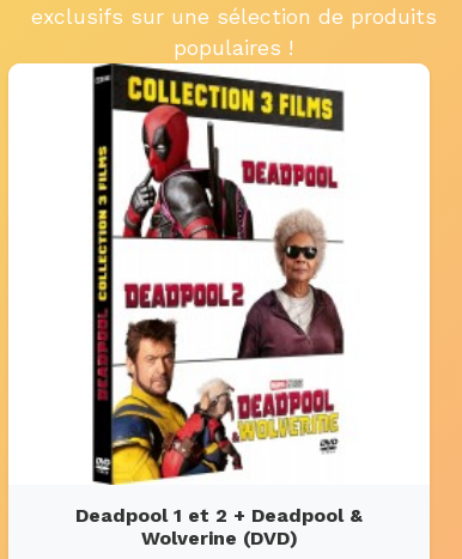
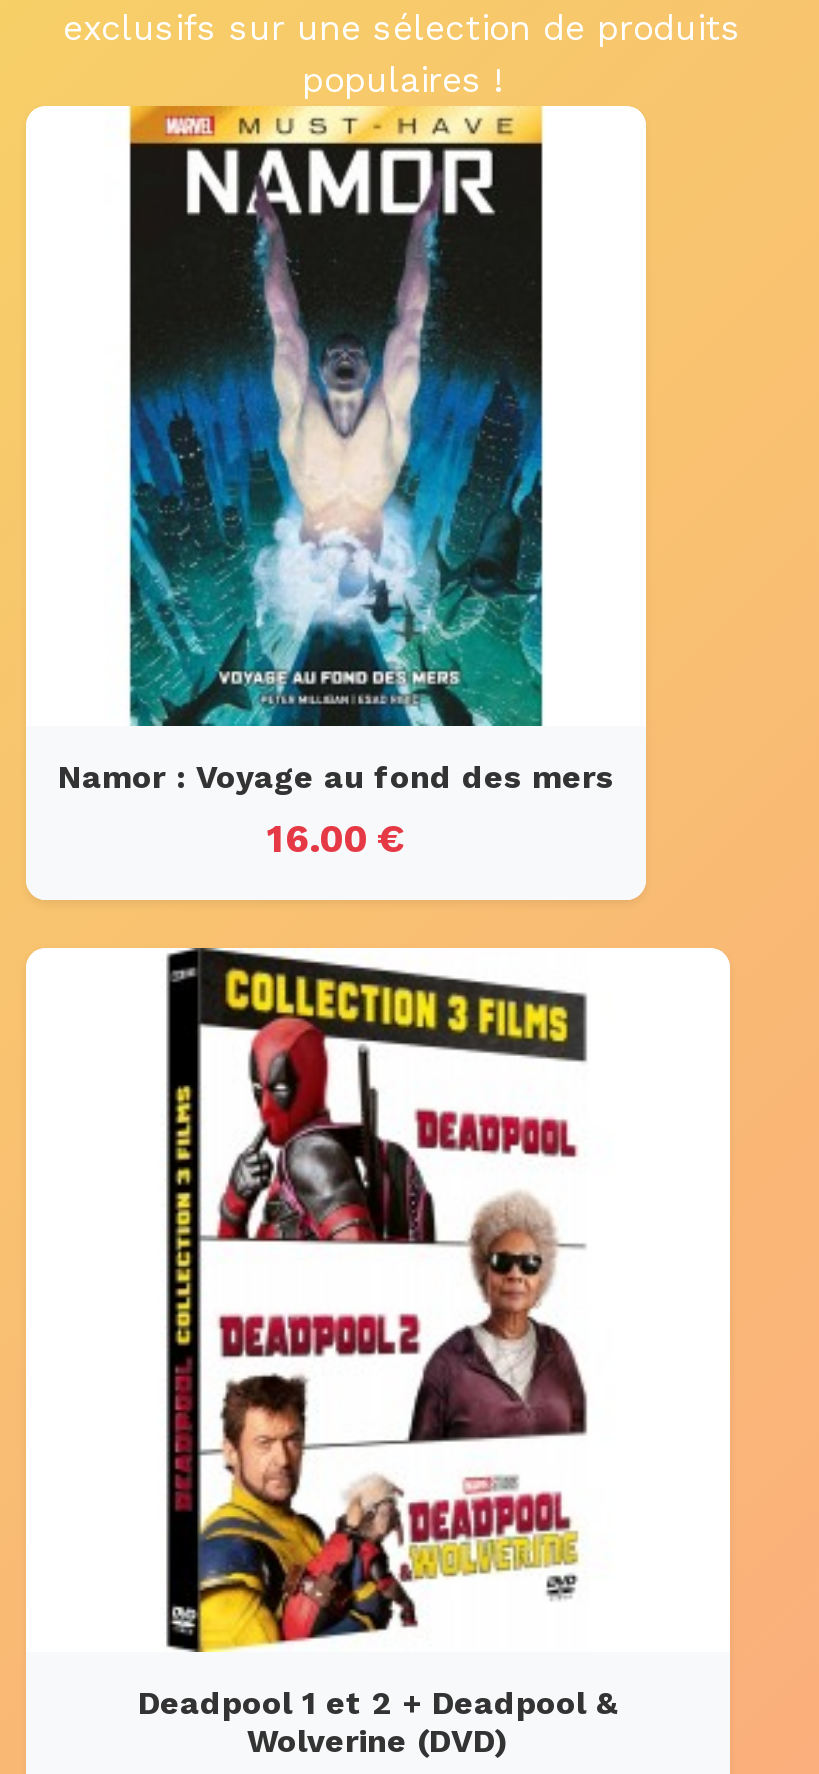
+ [image]
+ Namor : Voyage au fond des mers
+ 16.00 €
